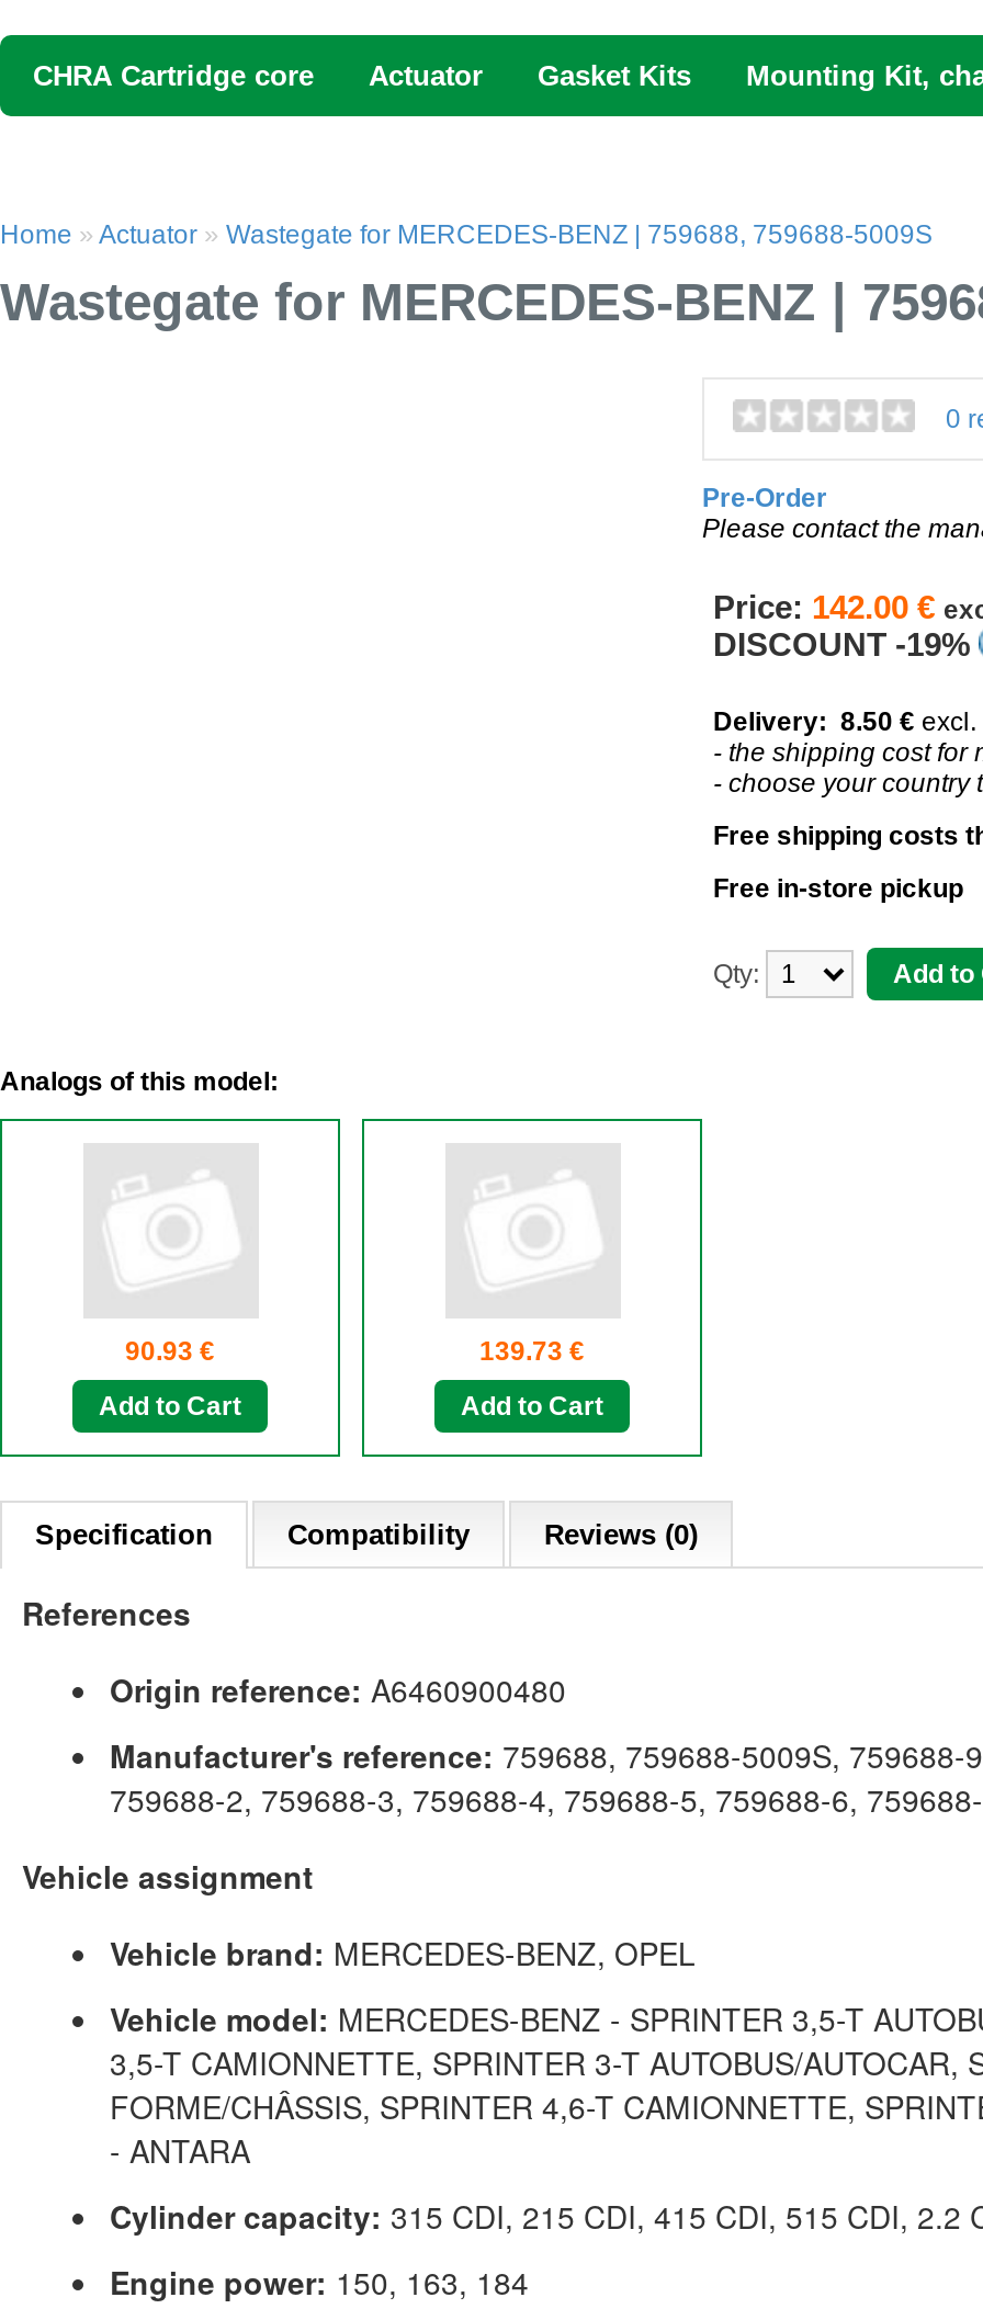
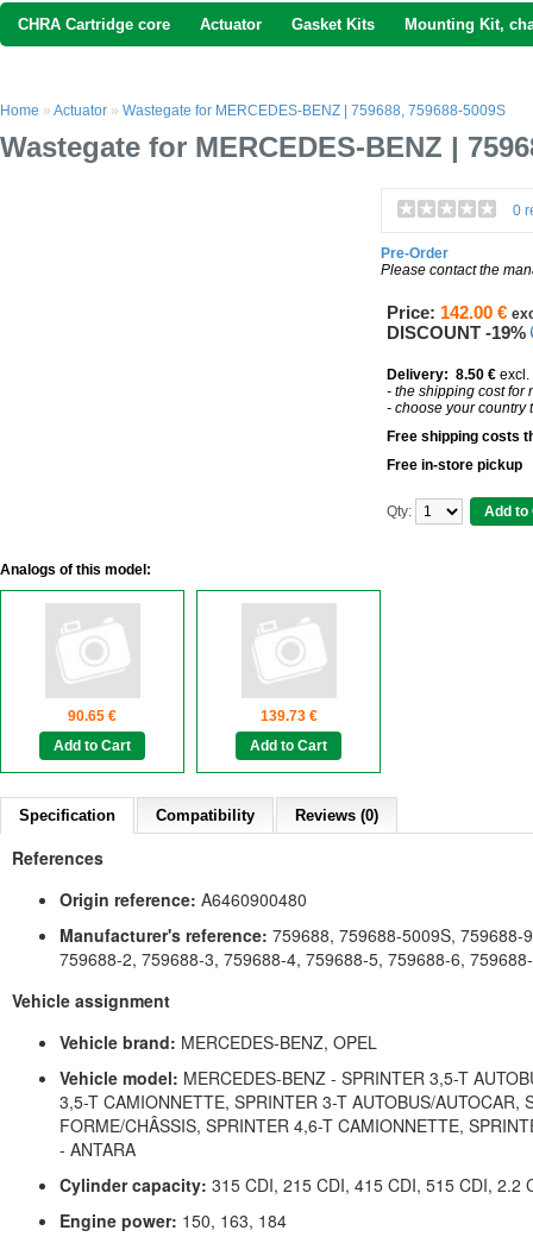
- 90.93 €
+ 90.65 €
